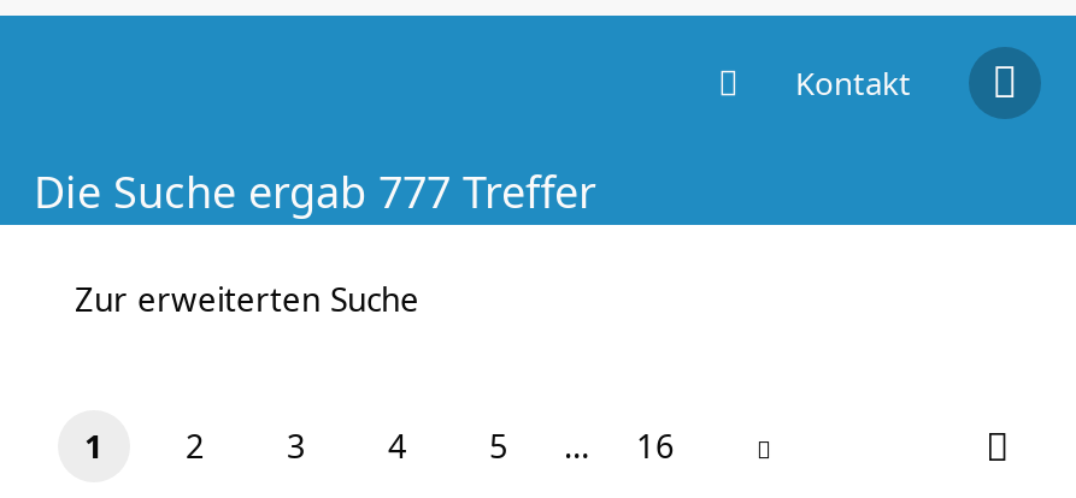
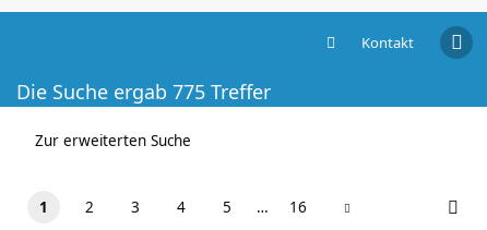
- Die Suche ergab 777 Treffer
+ Die Suche ergab 775 Treffer
